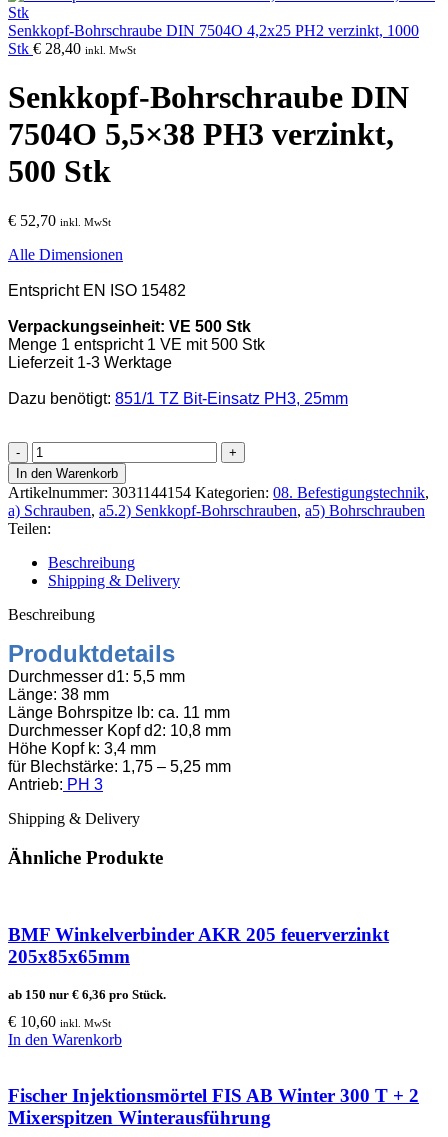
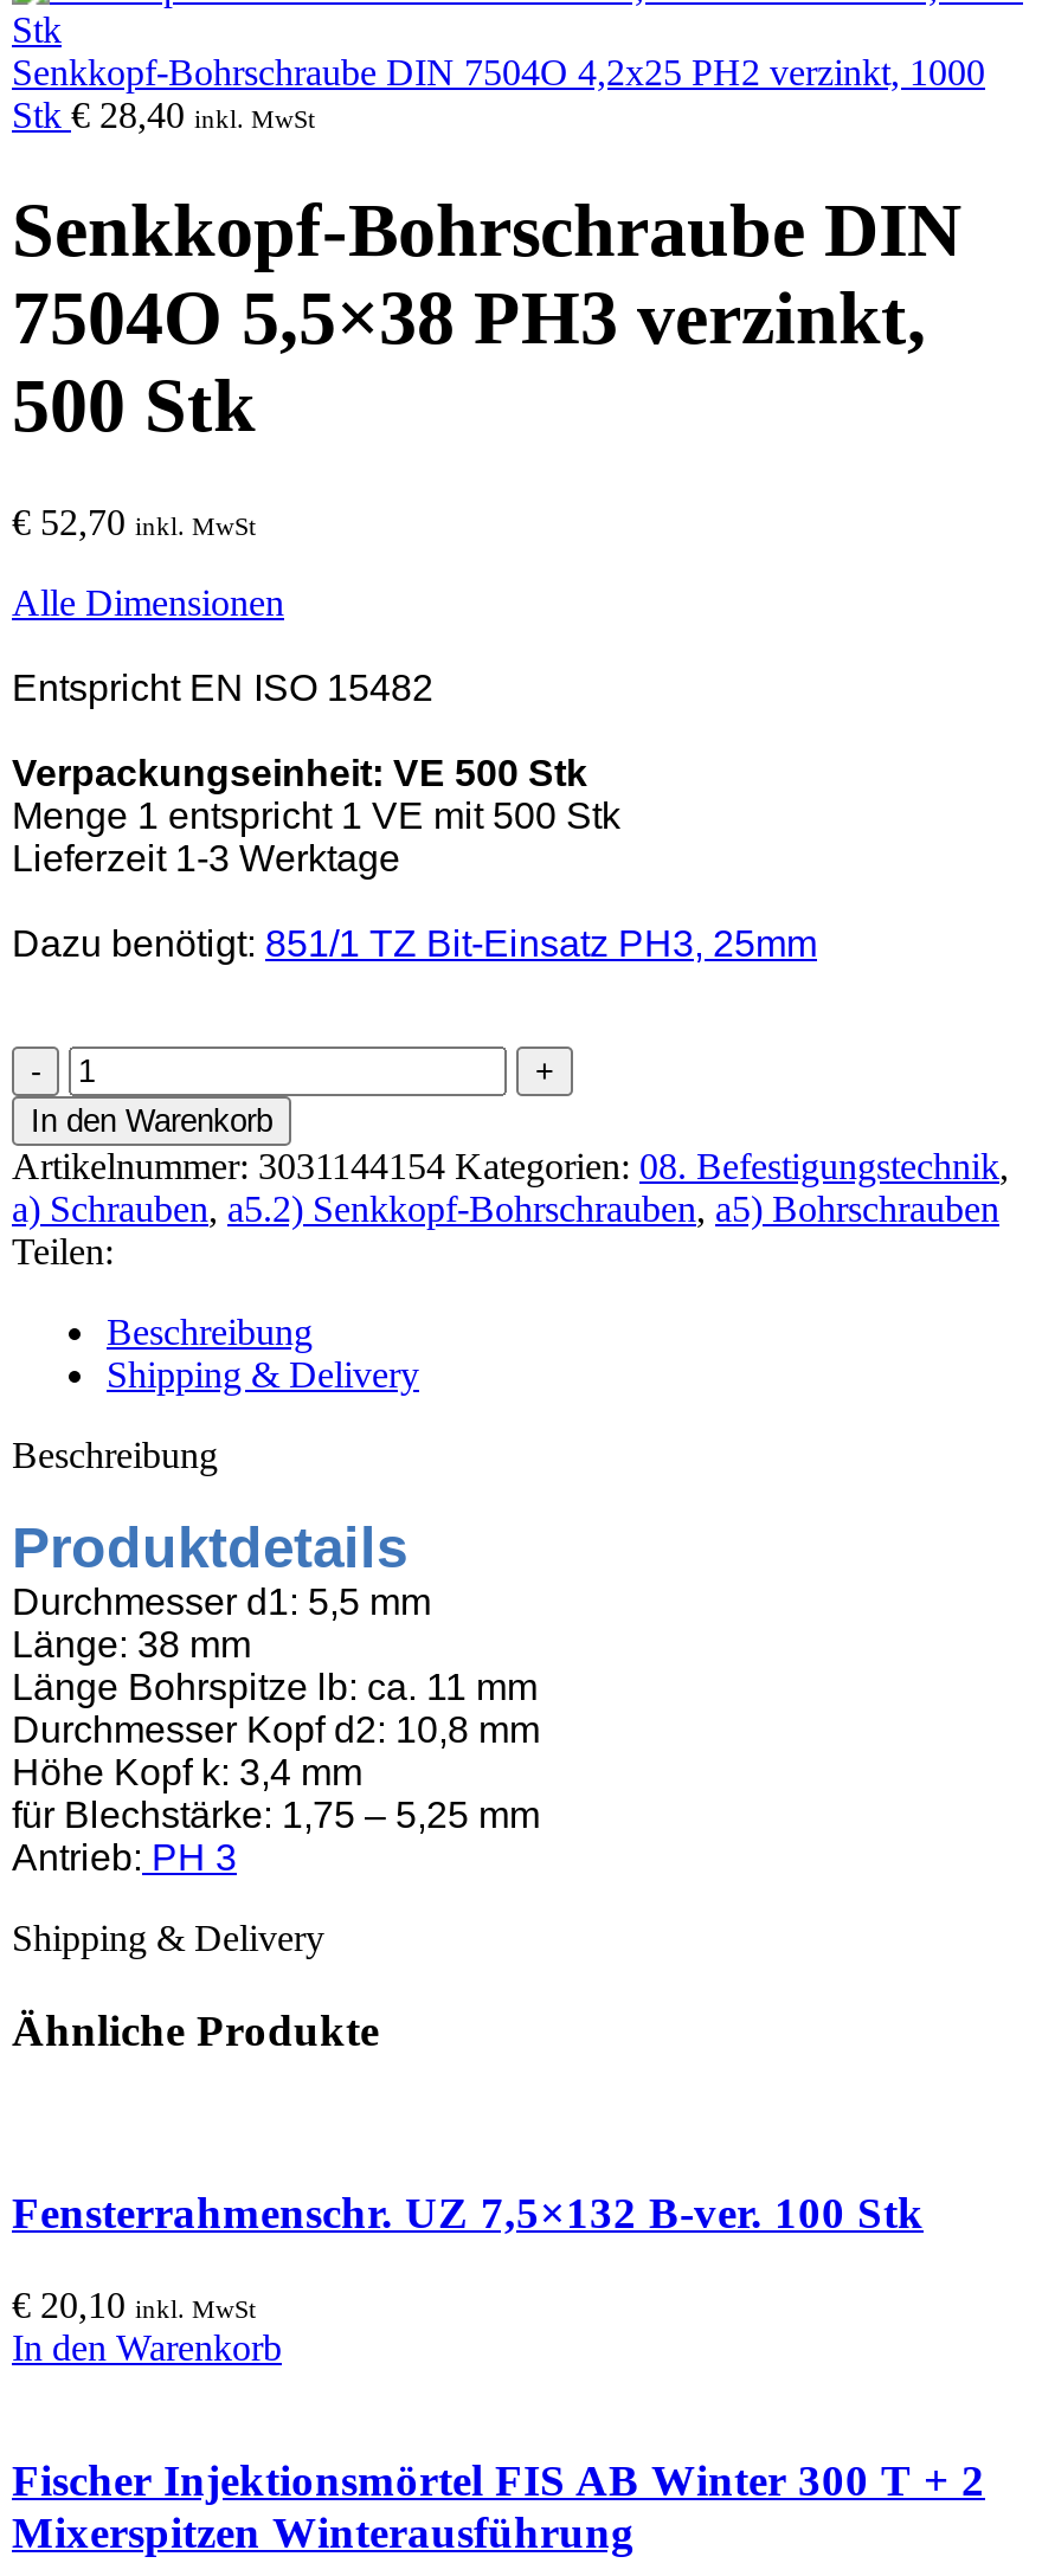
- BMF Winkelverbinder AKR 205 feuerverzinkt
- 205x85x65mm
- ab 150 nur €6,36 pro Stück.
- €10,60 inkl. MwSt
+ Fensterrahmenschr. UZ 7,5×132 B-ver. 100 Stk
+ €20,10 inkl. MwSt
